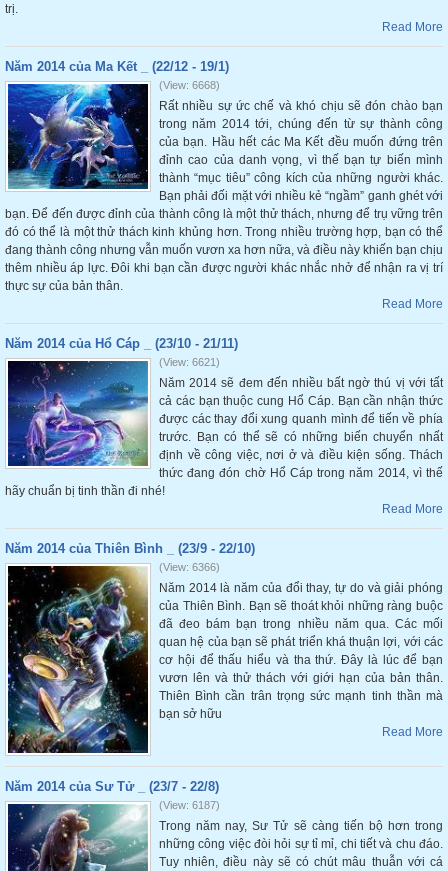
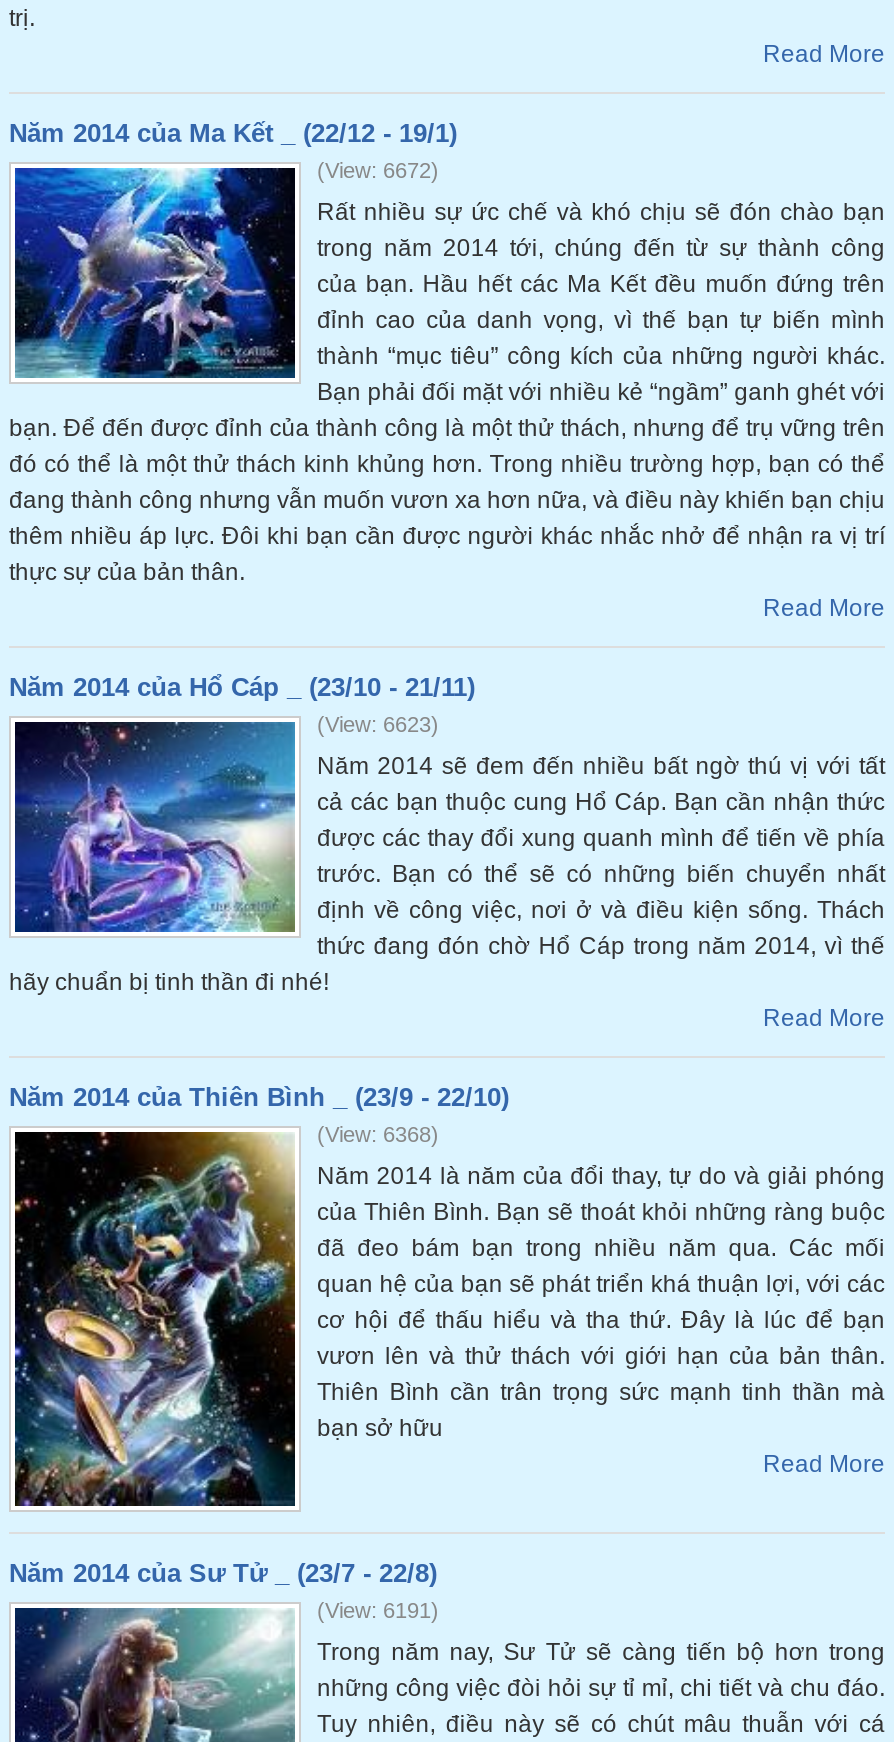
- (View: 6668)
+ (View: 6672)

- (View: 6621)
+ (View: 6623)

- (View: 6366)
+ (View: 6368)

- (View: 6187)
+ (View: 6191)
